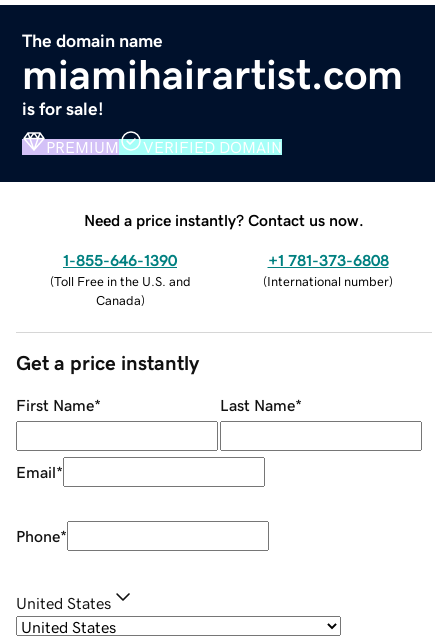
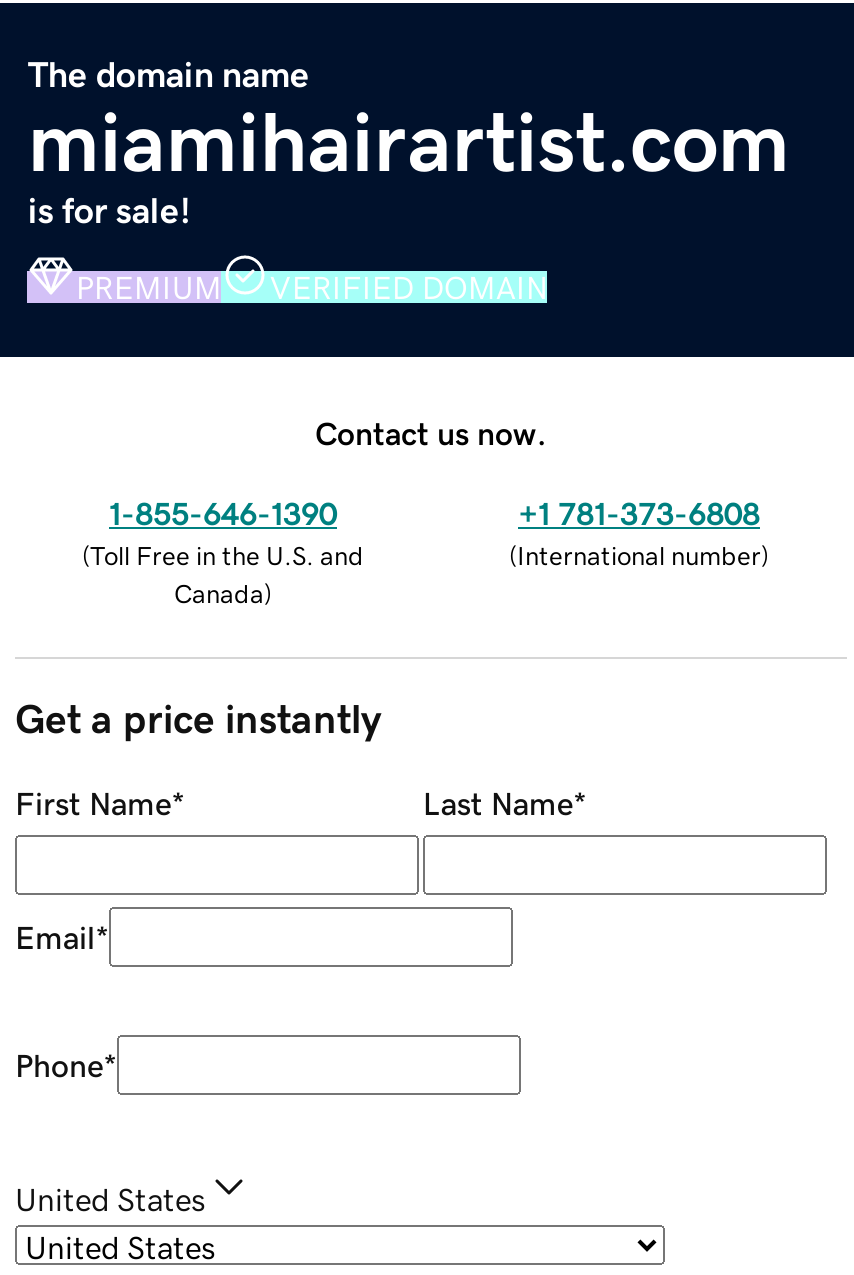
- Need a price instantly? Contact us now.
+ Contact us now.
